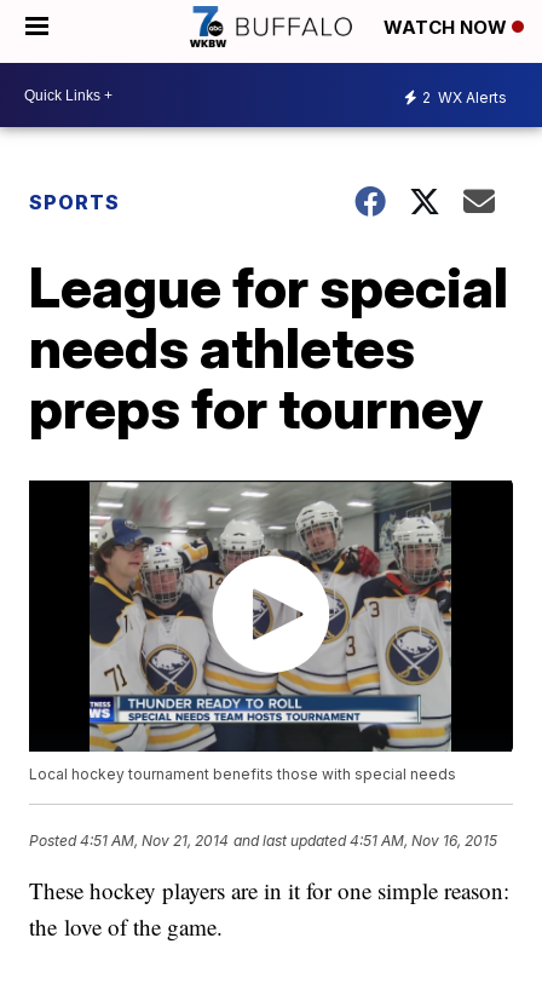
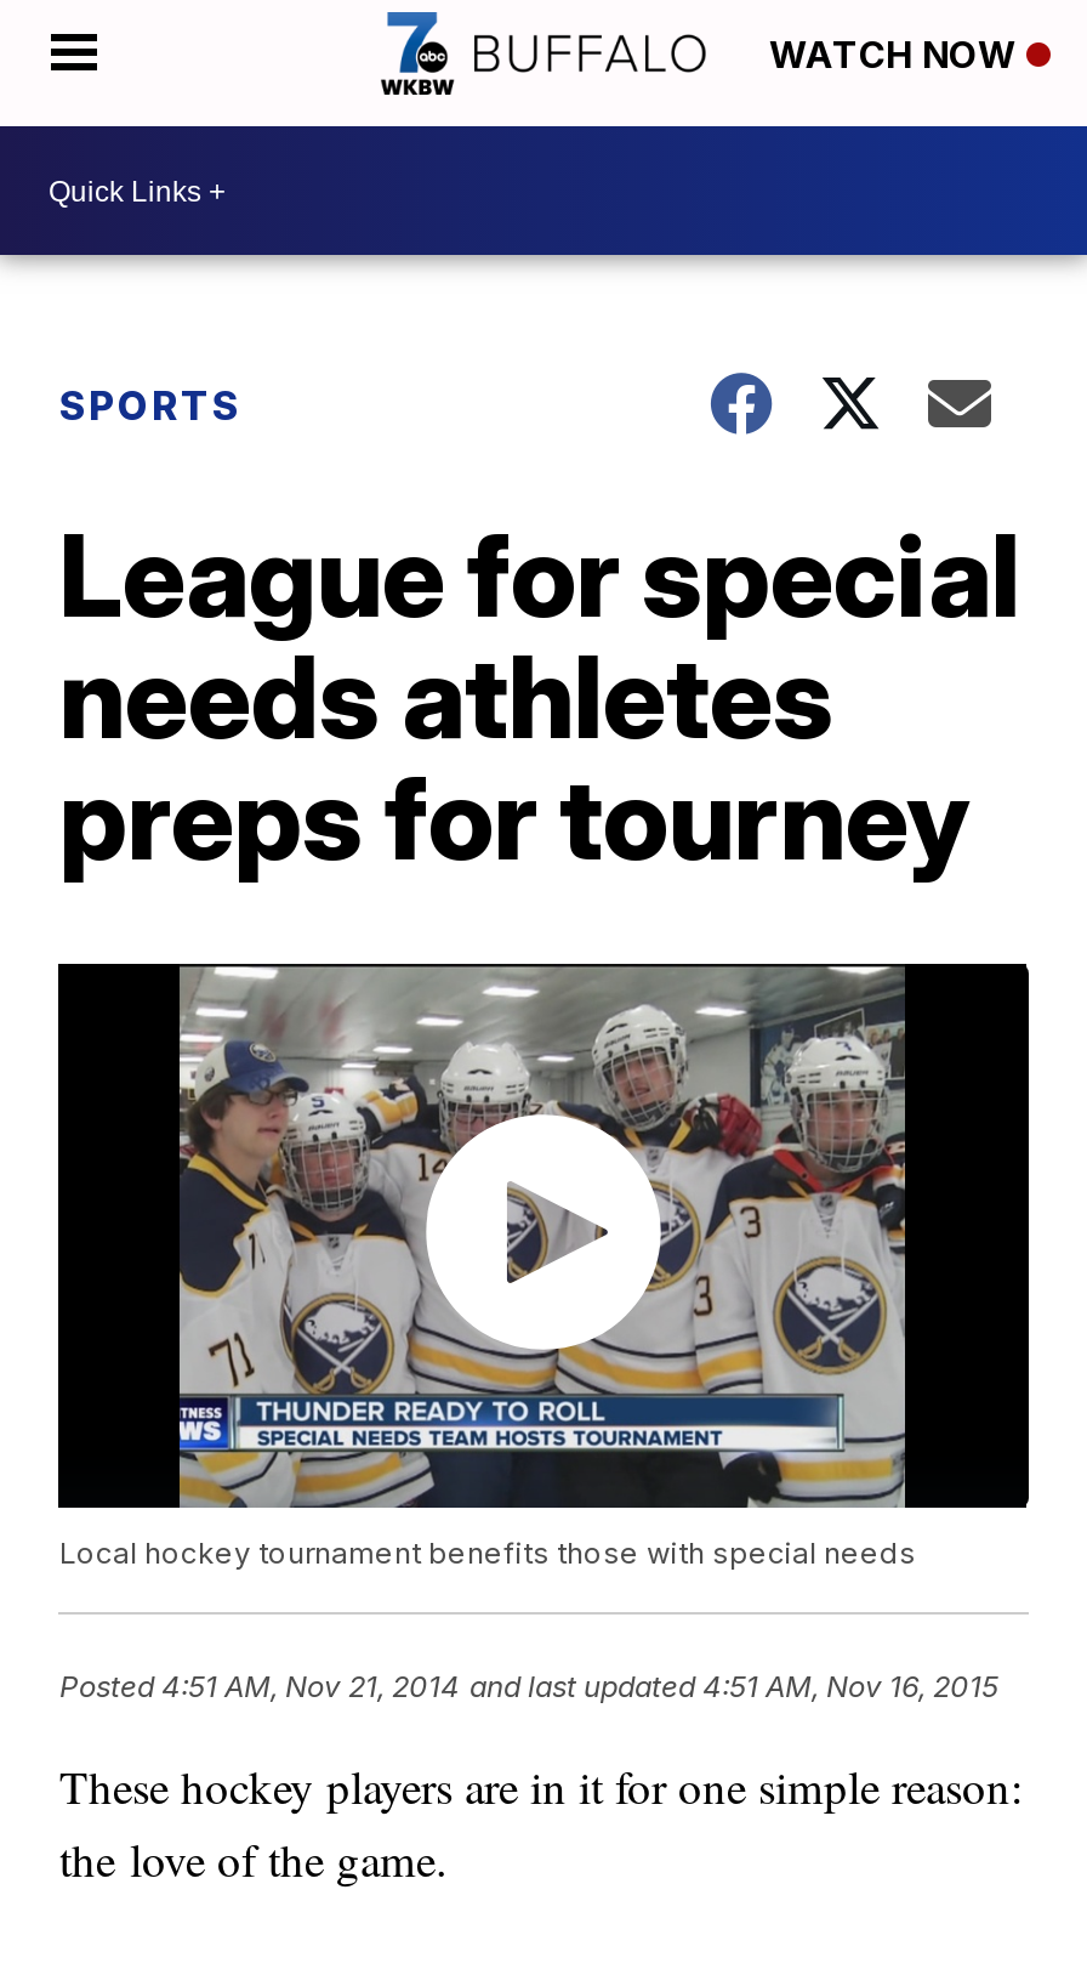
- 2 WX Alerts
